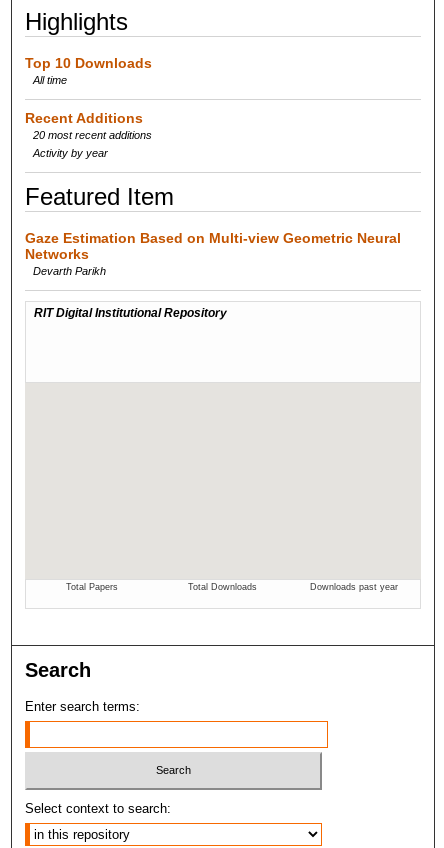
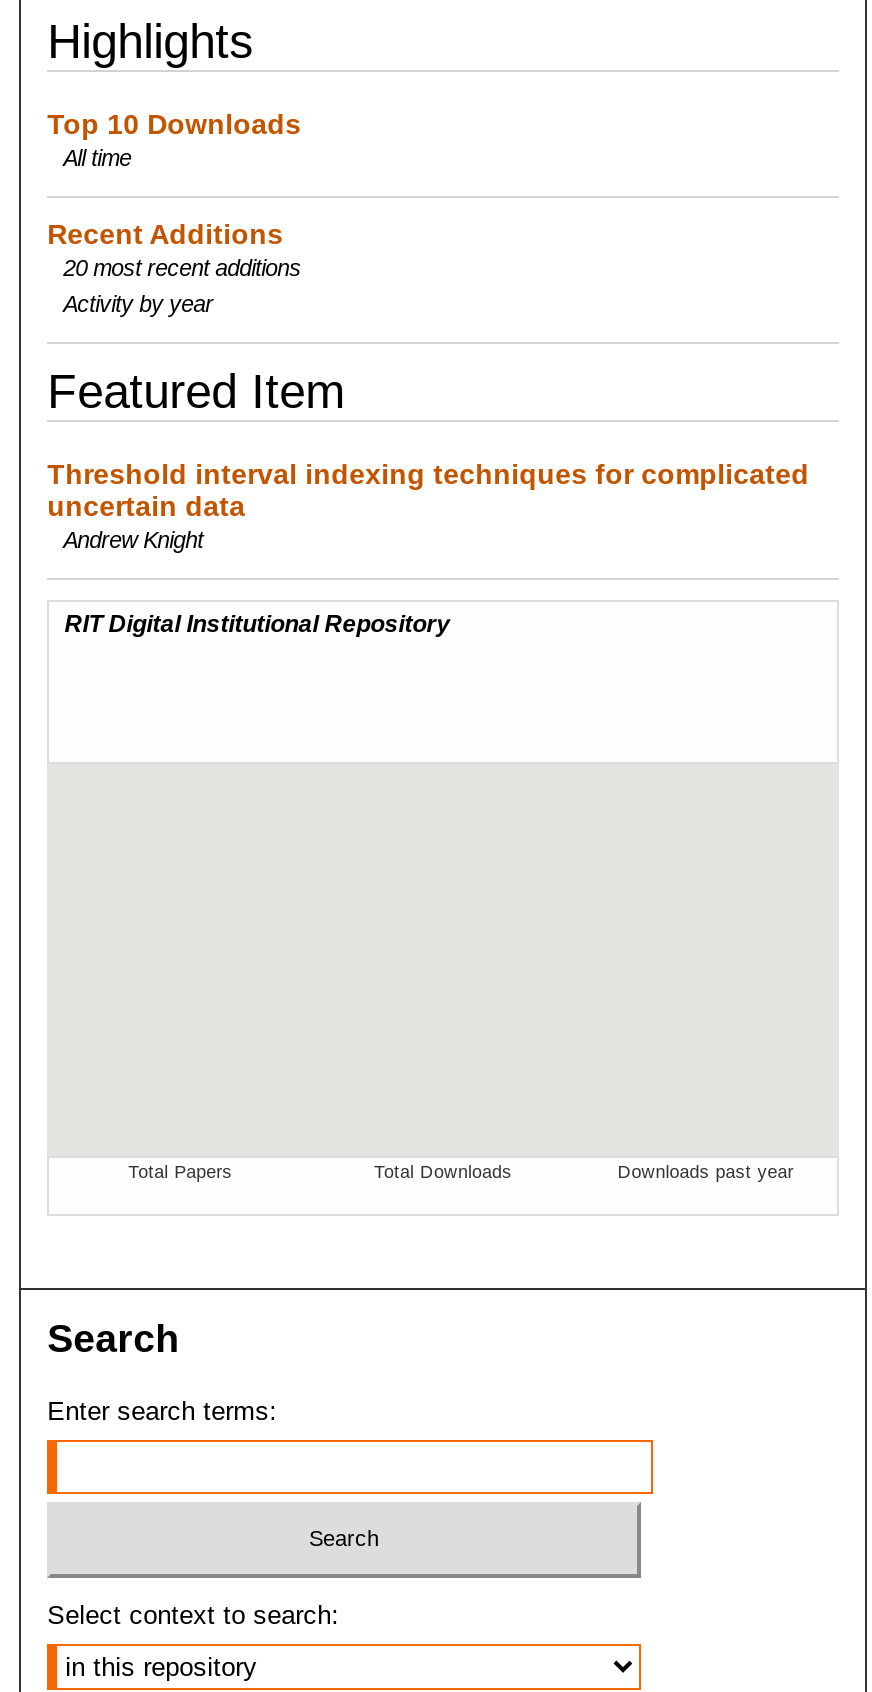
- Gaze Estimation Based on Multi-view Geometric Neural
- Networks
- Devarth Parikh
+ Threshold interval indexing techniques for complicated
+ uncertain data
+ Andrew Knight
